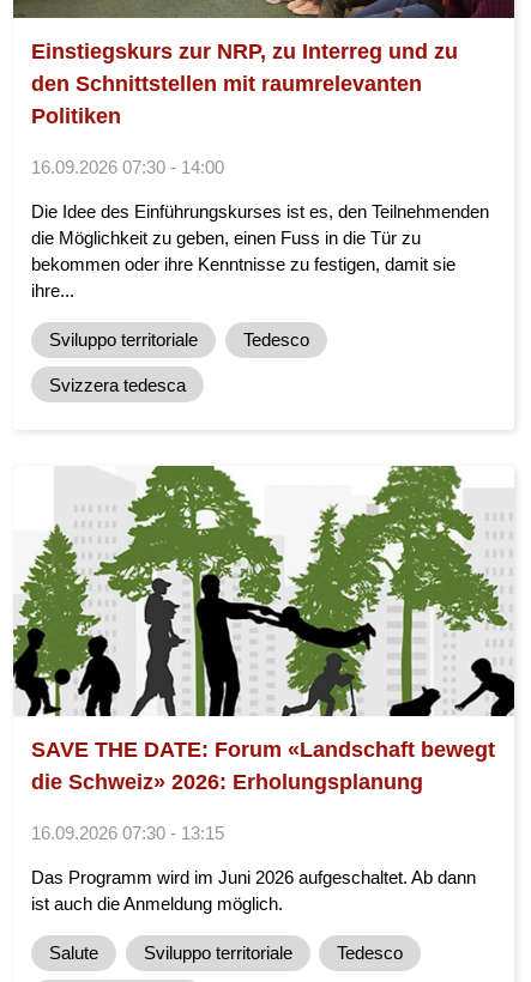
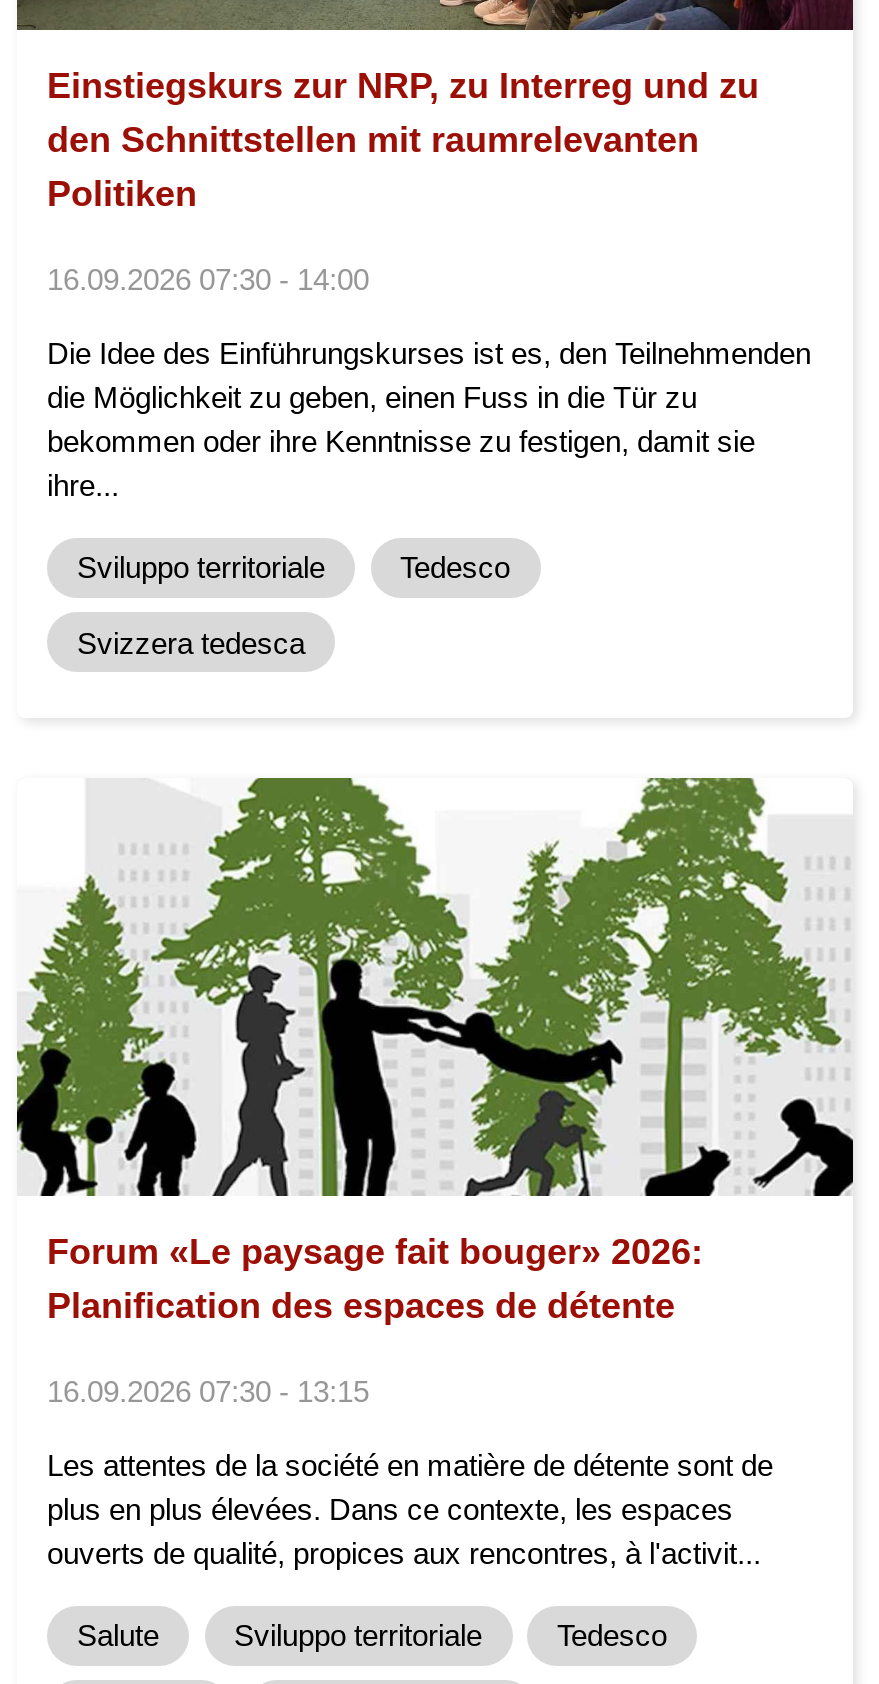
- SAVE THE DATE: Forum «Landschaft bewegt
- die Schweiz» 2026: Erholungsplanung
+ Forum «Le paysage fait bouger» 2026:
+ Planification des espaces de détente

- Das Programm wird im Juni 2026 aufgeschaltet. Ab dann
- ist auch die Anmeldung möglich.
+ Les attentes de la société en matière de détente sont de
+ plus en plus élevées. Dans ce contexte, les espaces
+ ouverts de qualité, propices aux rencontres, à l'activit...
